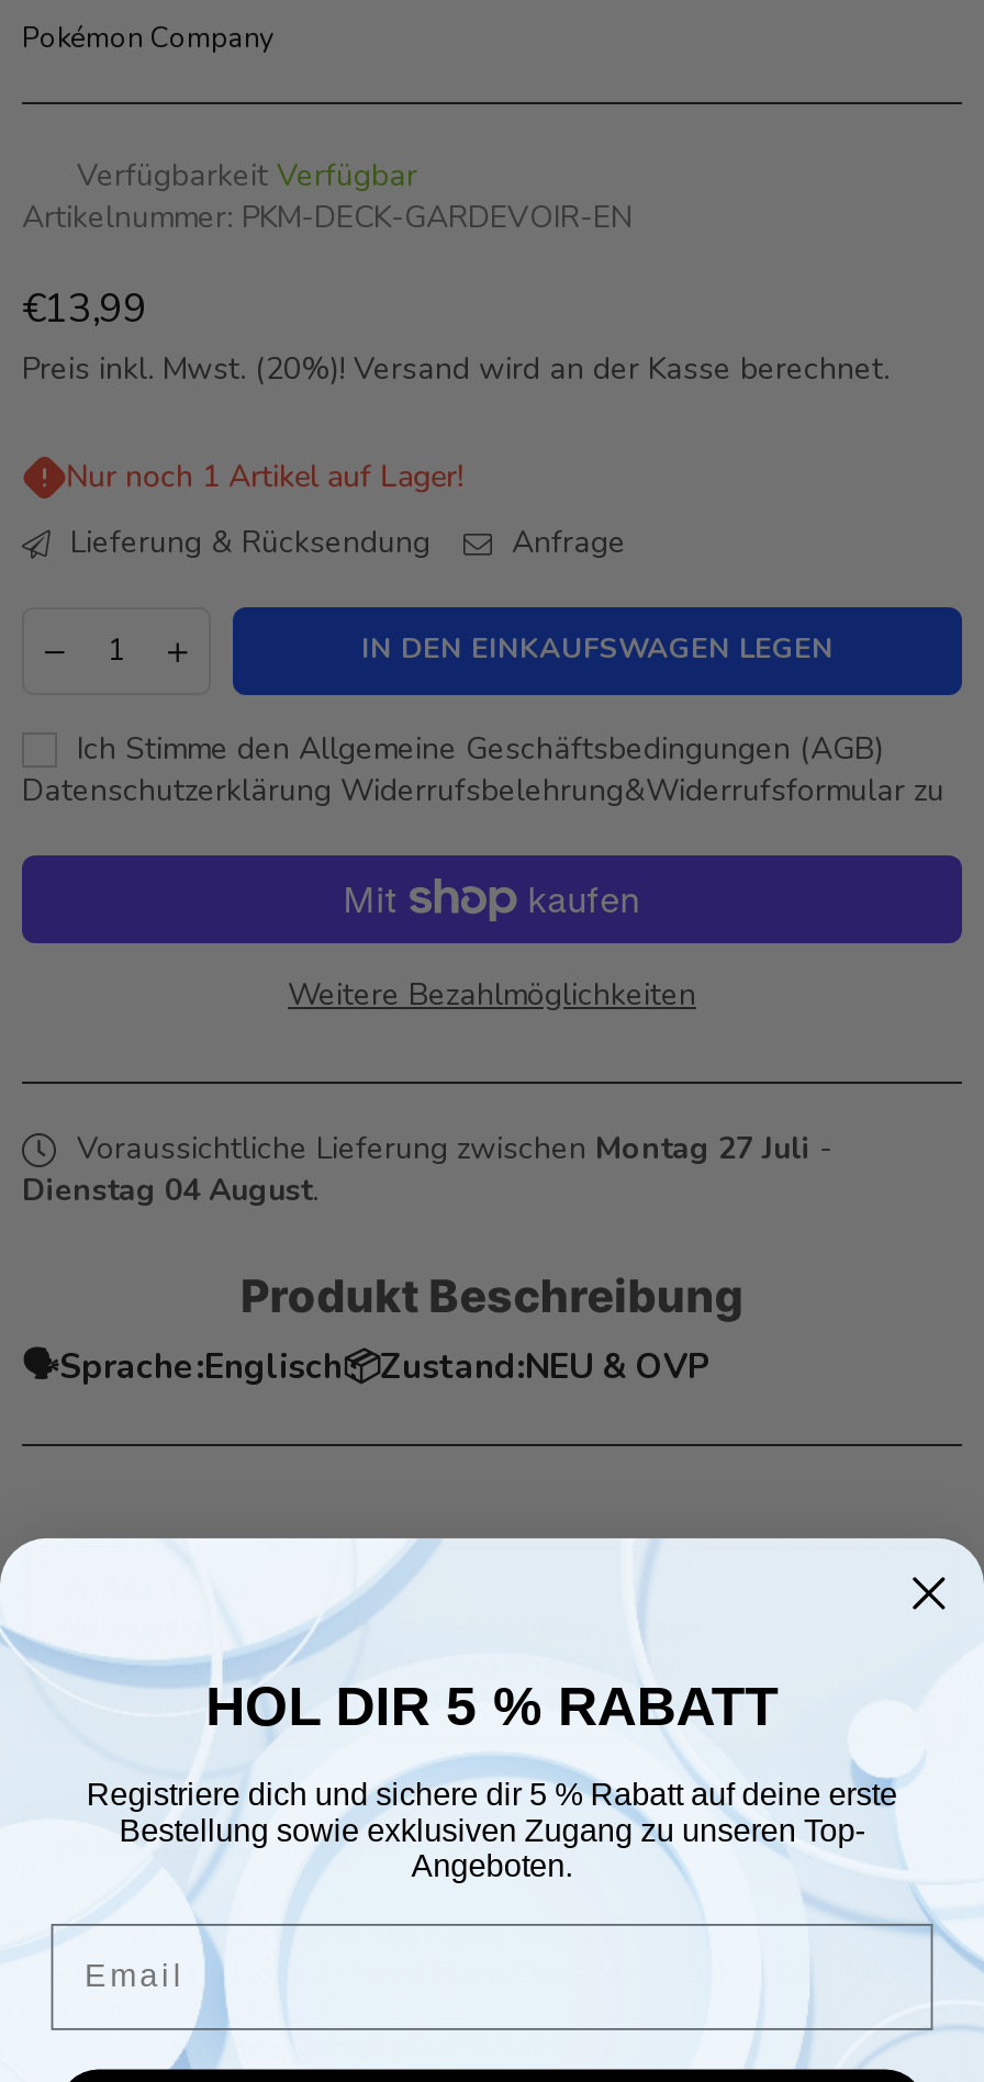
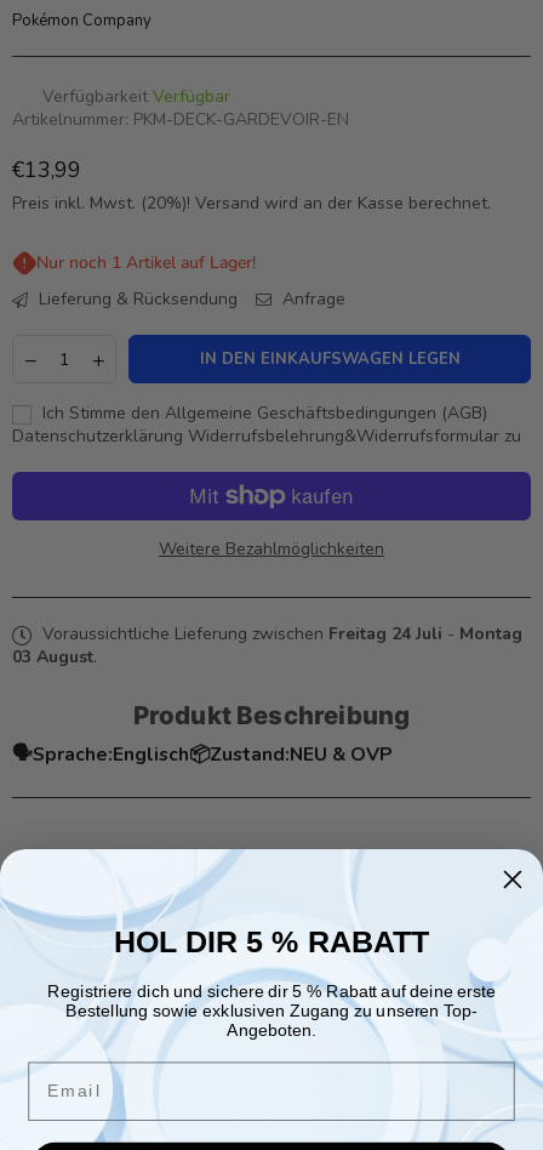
- Voraussichtliche Lieferung zwischen Montag 27 Juli -
- Dienstag 04 August.
+ Voraussichtliche Lieferung zwischen Freitag 24 Juli - Montag
+ 03 August.
